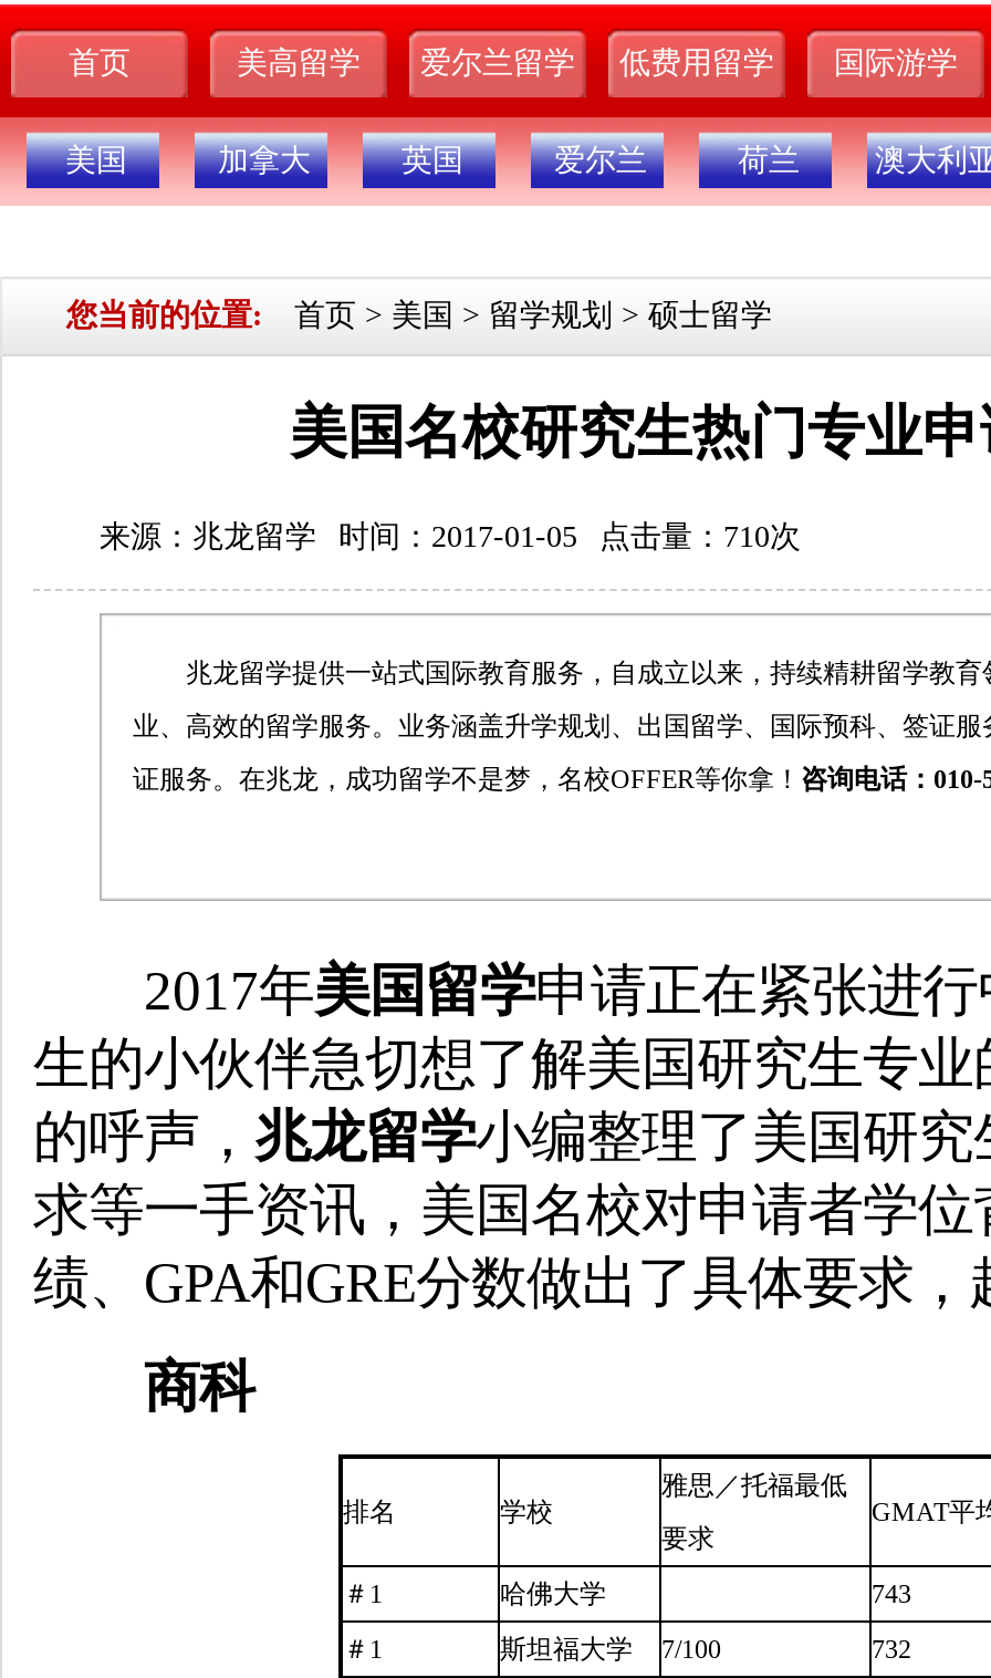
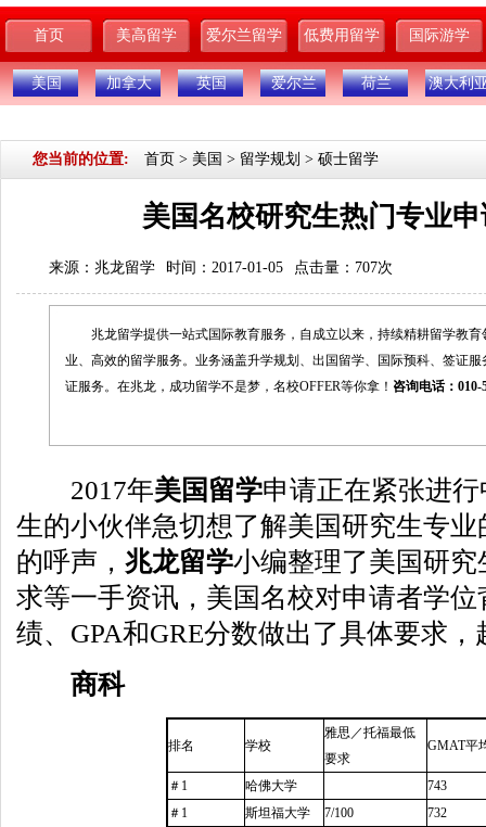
- 来源：兆龙留学 时间：2017-01-05 点击量：710次
+ 来源：兆龙留学 时间：2017-01-05 点击量：707次
